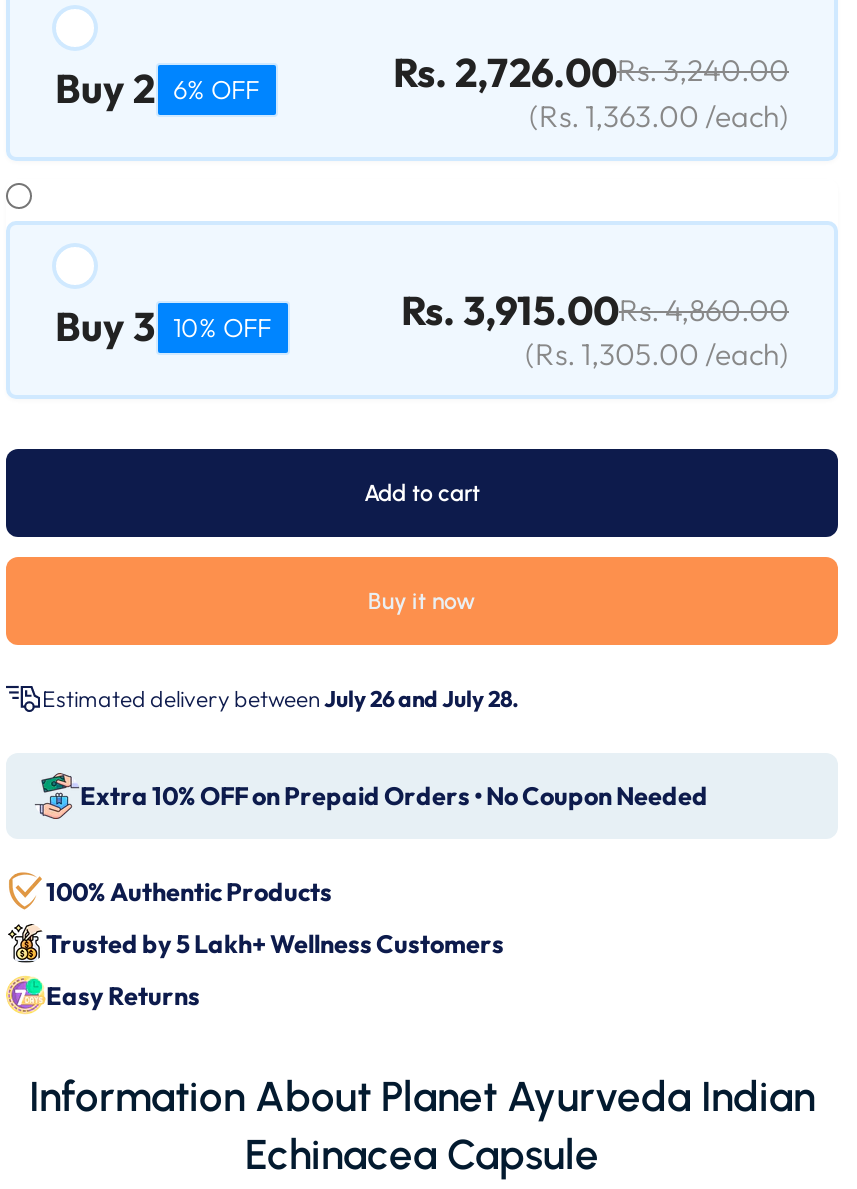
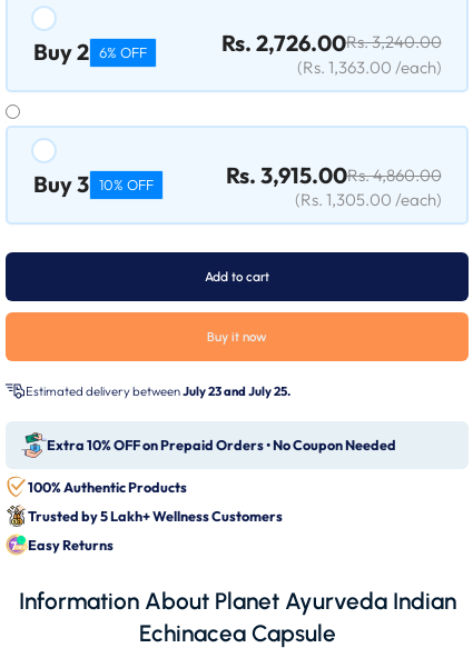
- Estimated delivery between July 26 and July 28.
+ Estimated delivery between July 23 and July 25.
